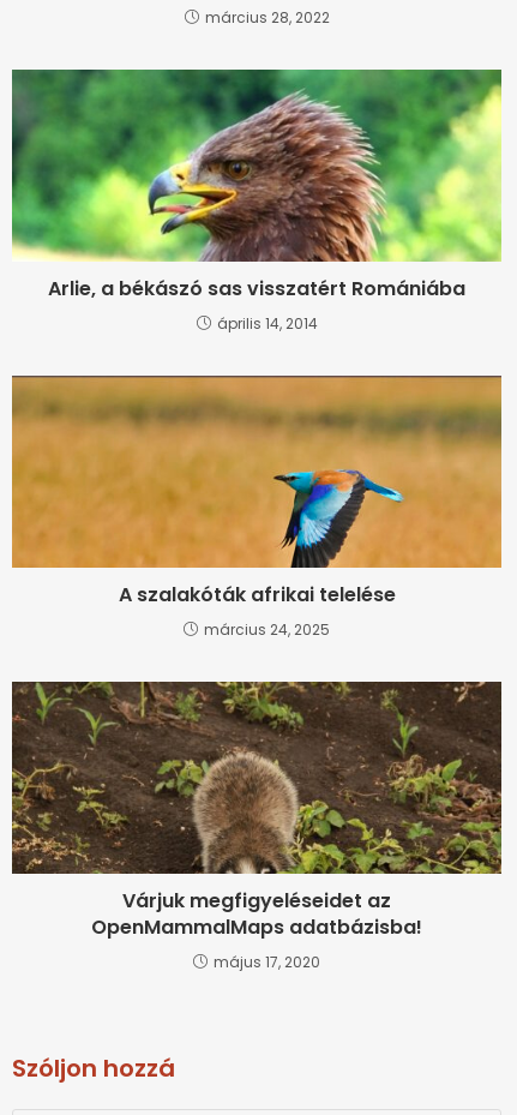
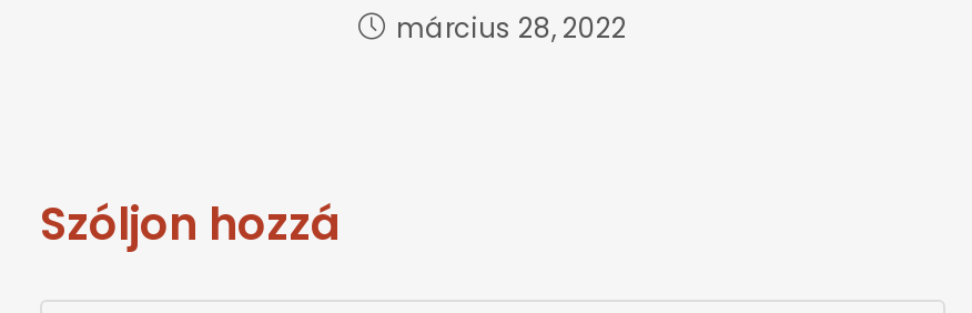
- [image]
- Arlie, a békászó sas visszatért Romániába
- április 14, 2014

- [image]
- A szalakóták afrikai telelése
- március 24, 2025

- [image]
- Várjuk megfigyeléseidet az
- OpenMammalMaps adatbázisba!
- május 17, 2020
